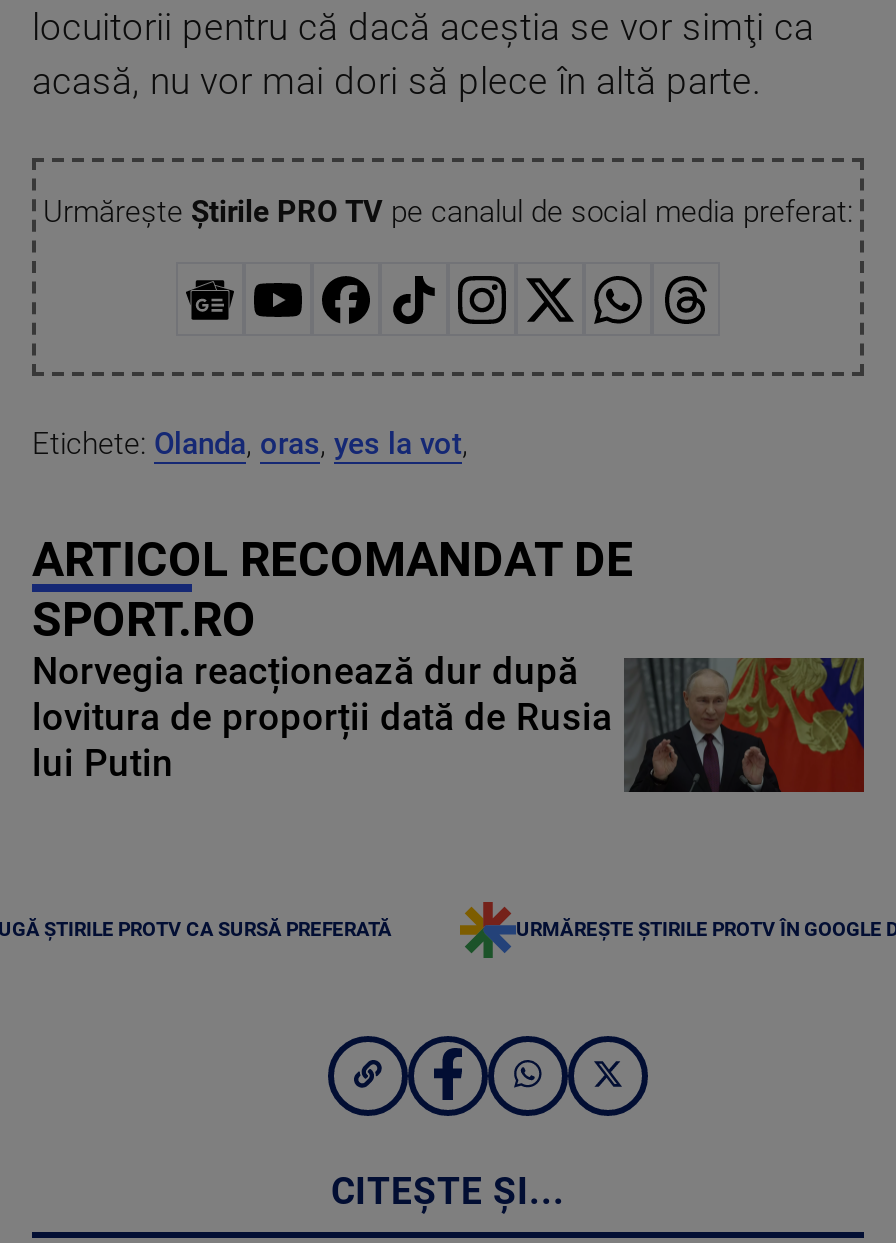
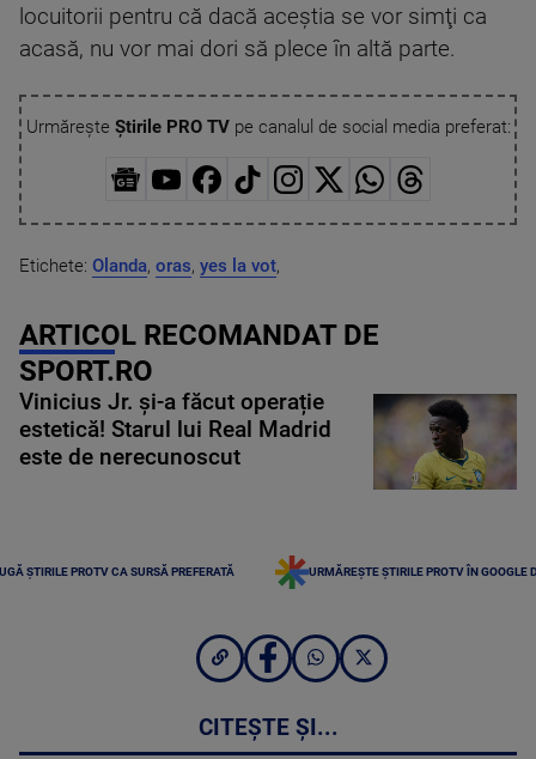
- [image]
- Norvegia reacționează dur după
- lovitura de proporții dată de Rusia
- lui Putin
+ [image]
+ Vinicius Jr. și-a făcut operație
+ estetică! Starul lui Real Madrid
+ este de nerecunoscut
